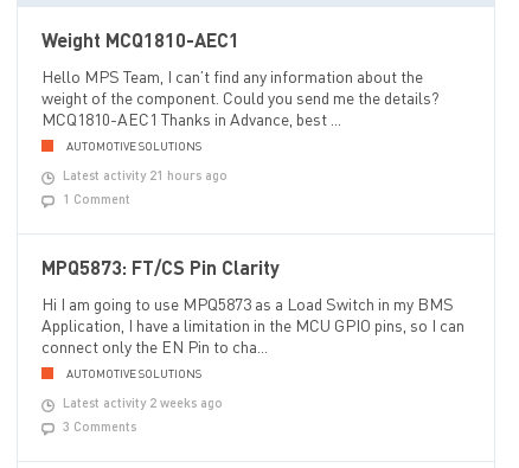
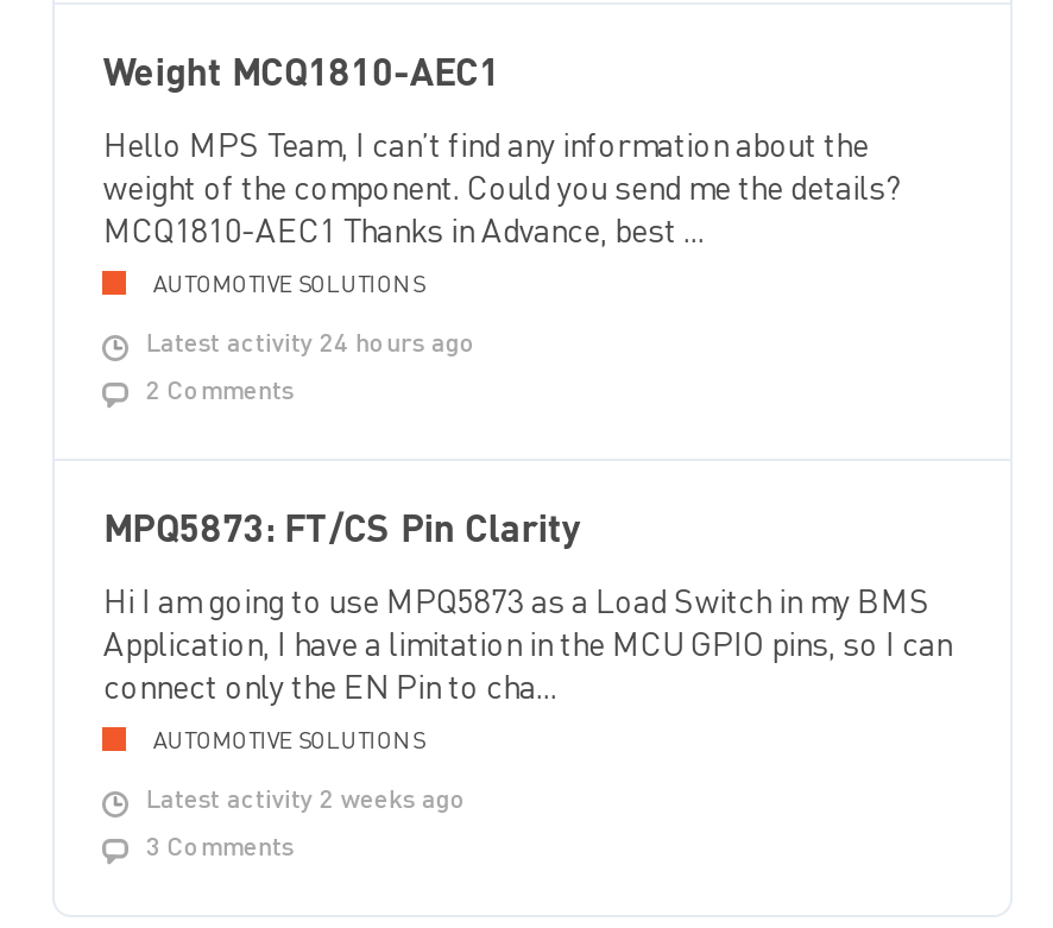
- Latest activity 21 hours ago
+ Latest activity 24 hours ago

- 1 Comment
+ 2 Comments
